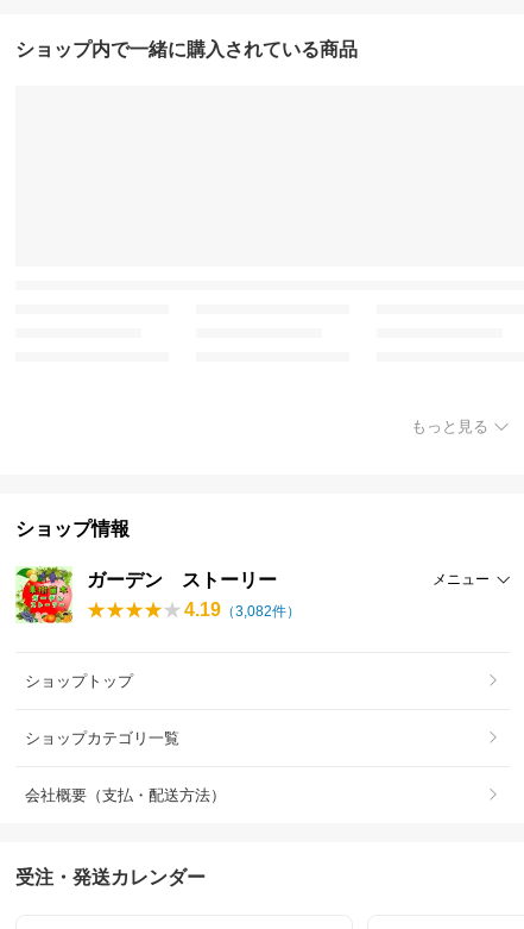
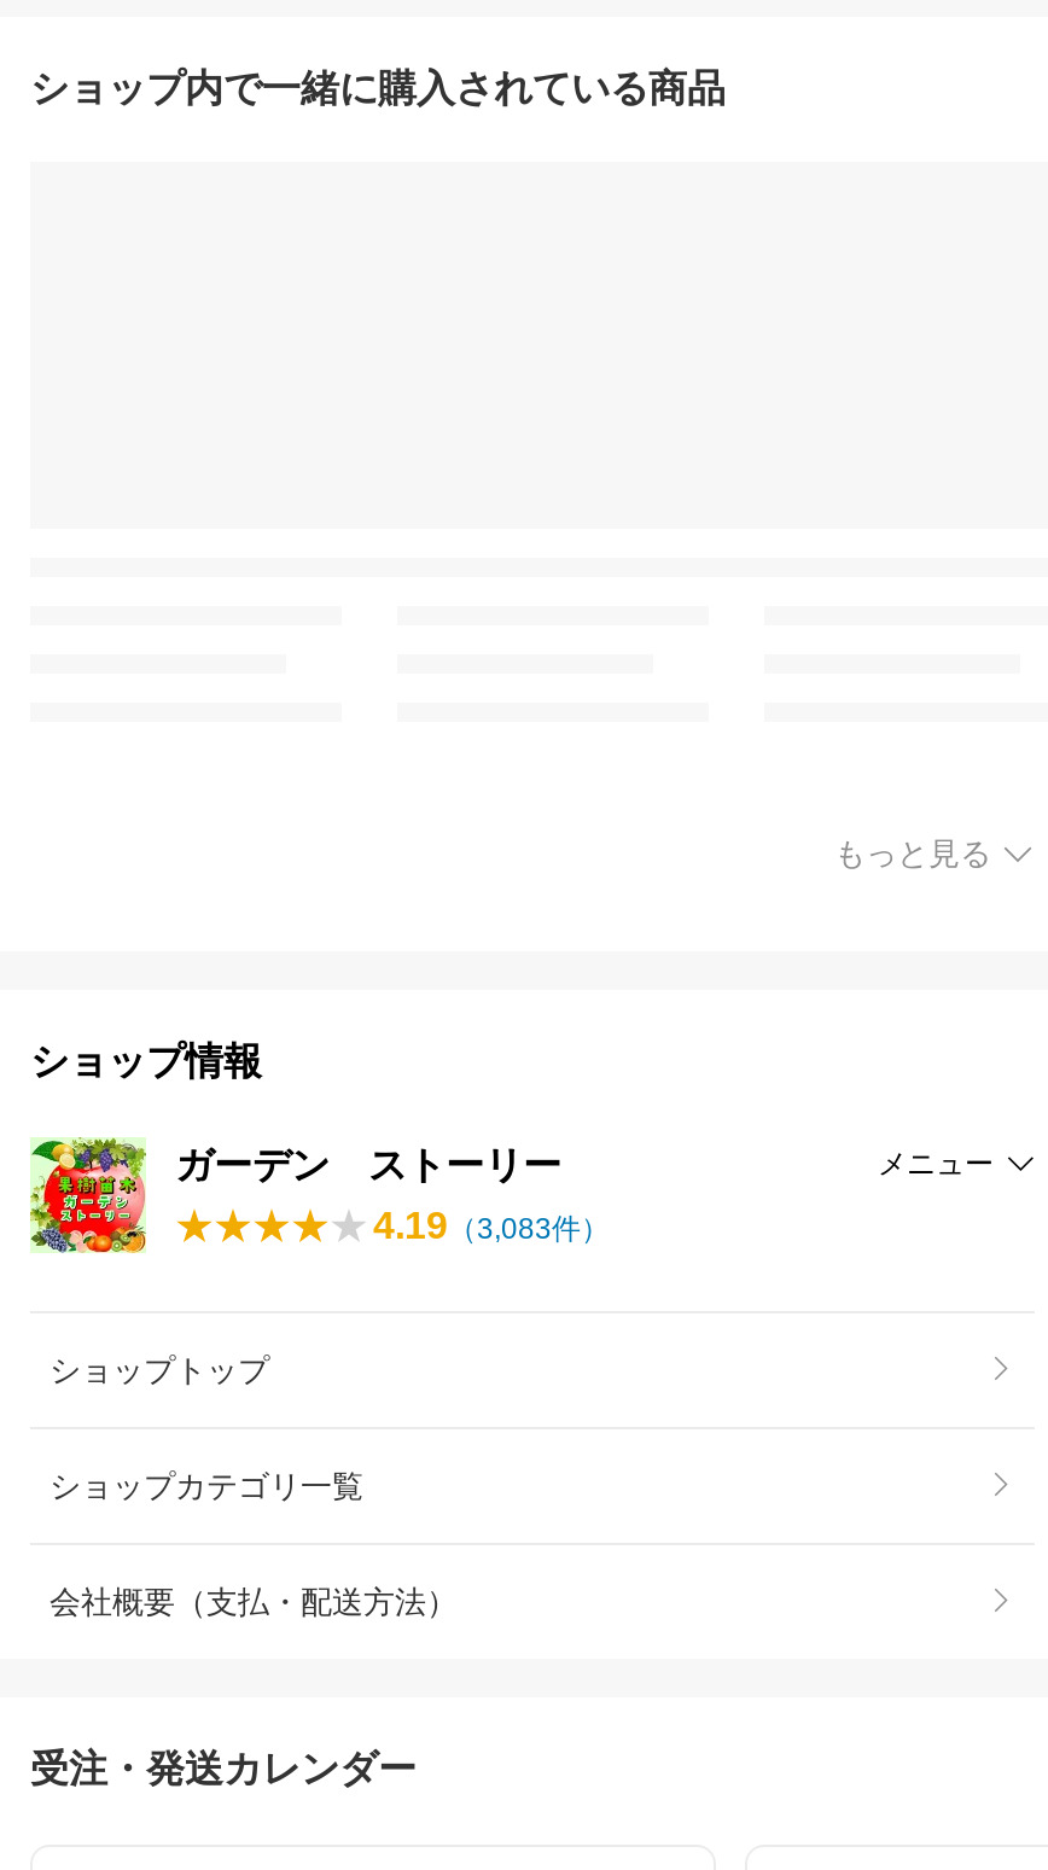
- 4.19（3,082件）
+ 4.19（3,083件）
